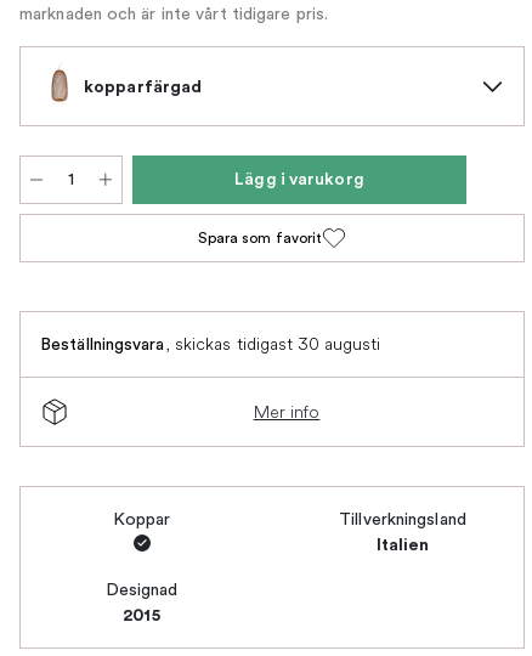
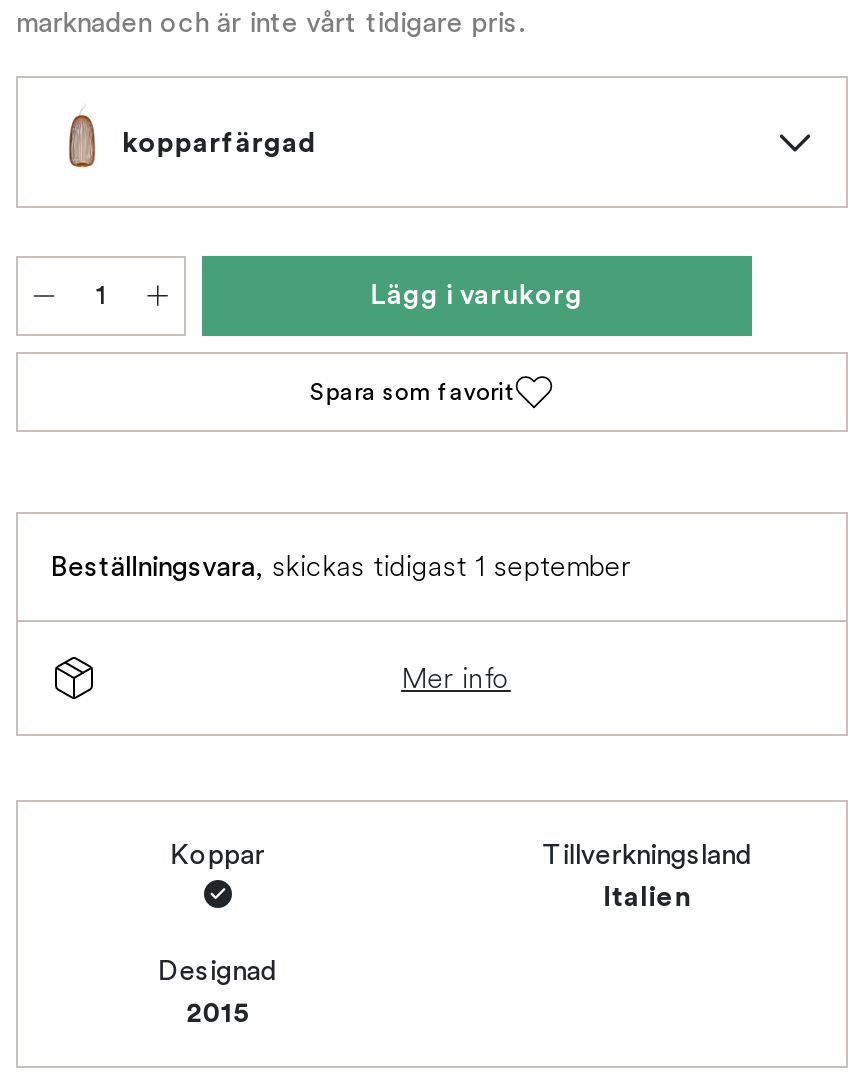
- Beställningsvara, skickas tidigast 30 augusti
+ Beställningsvara, skickas tidigast 1 september
